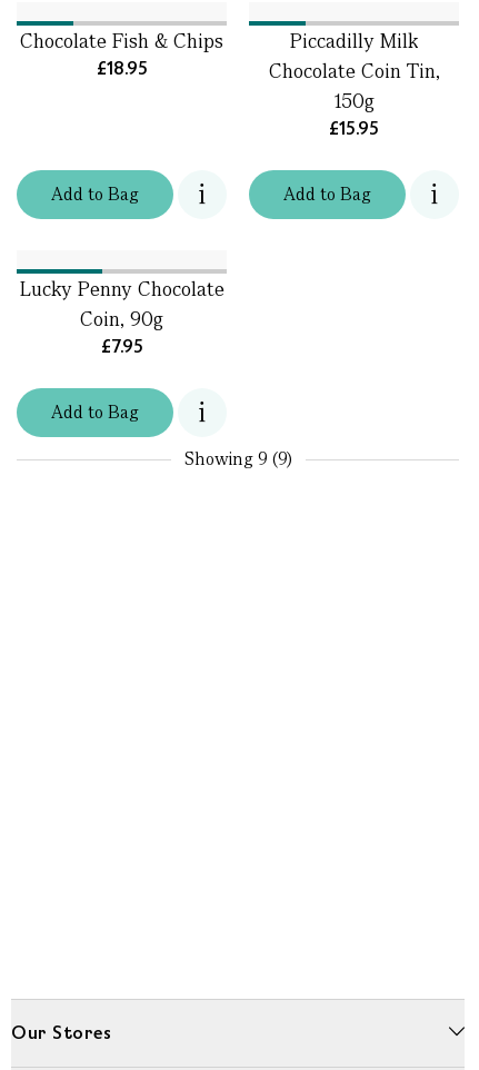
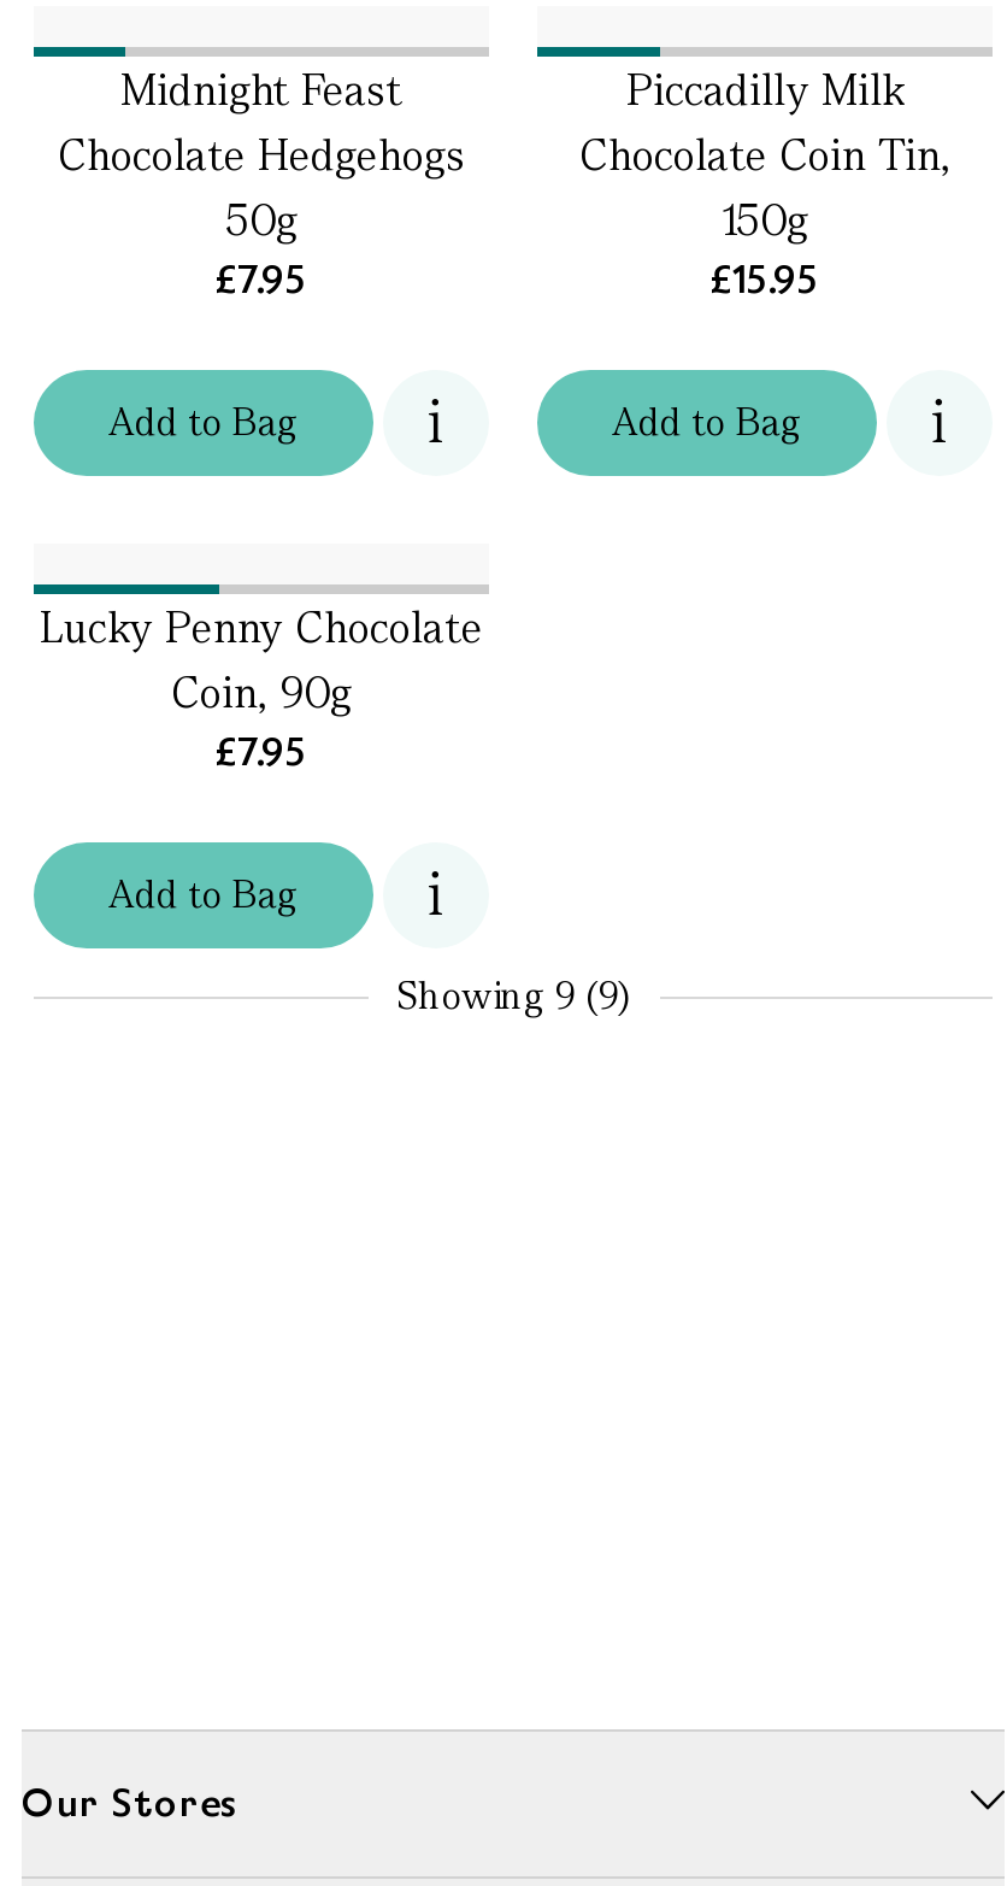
- Chocolate Fish & Chips
- £18.95
+ Midnight Feast
+ Chocolate Hedgehogs
+ 50g
+ £7.95
